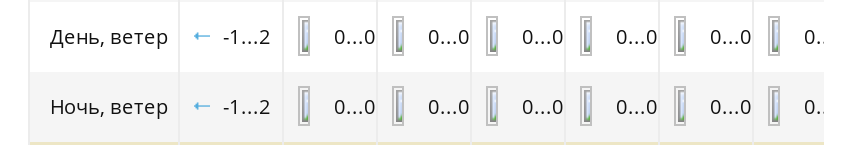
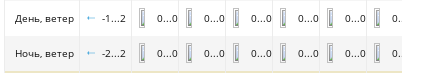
- Ночь, ветер -1...2
+ Ночь, ветер -2...2
